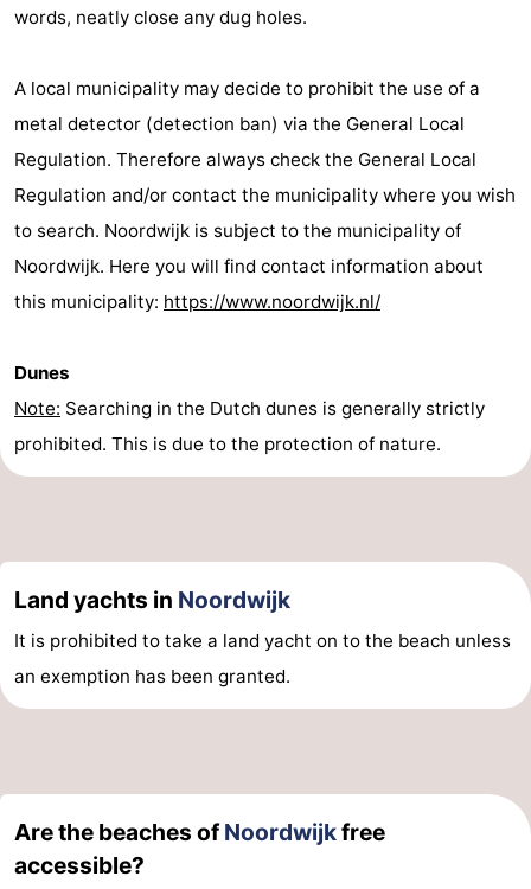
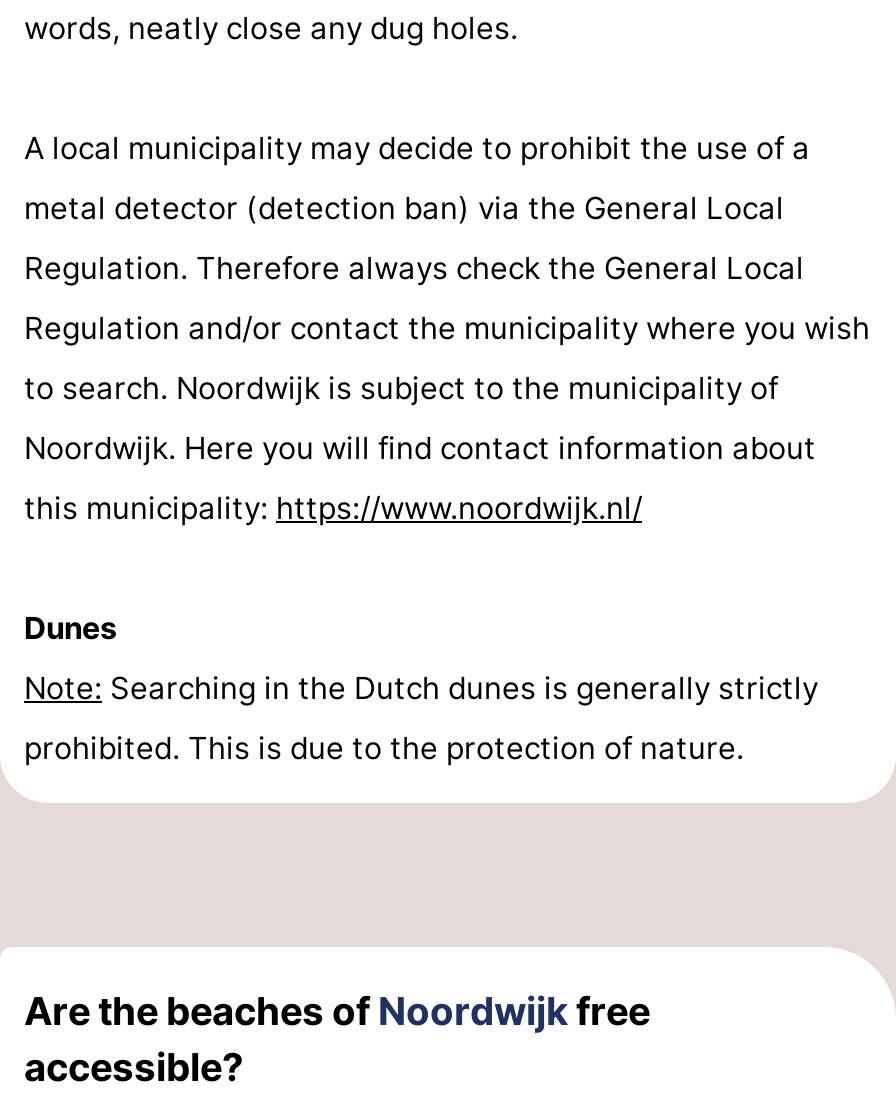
- Land yachts in Noordwijk
- It is prohibited to take a land yacht on to the beach unless
- an exemption has been granted.
